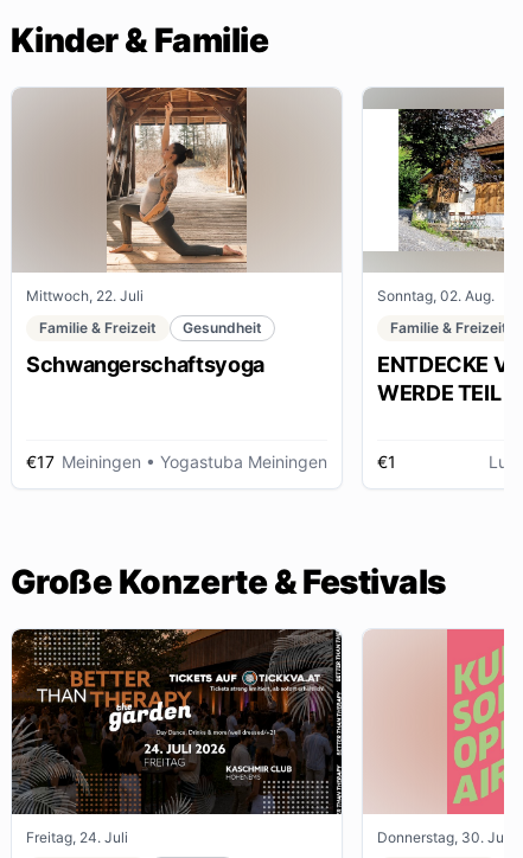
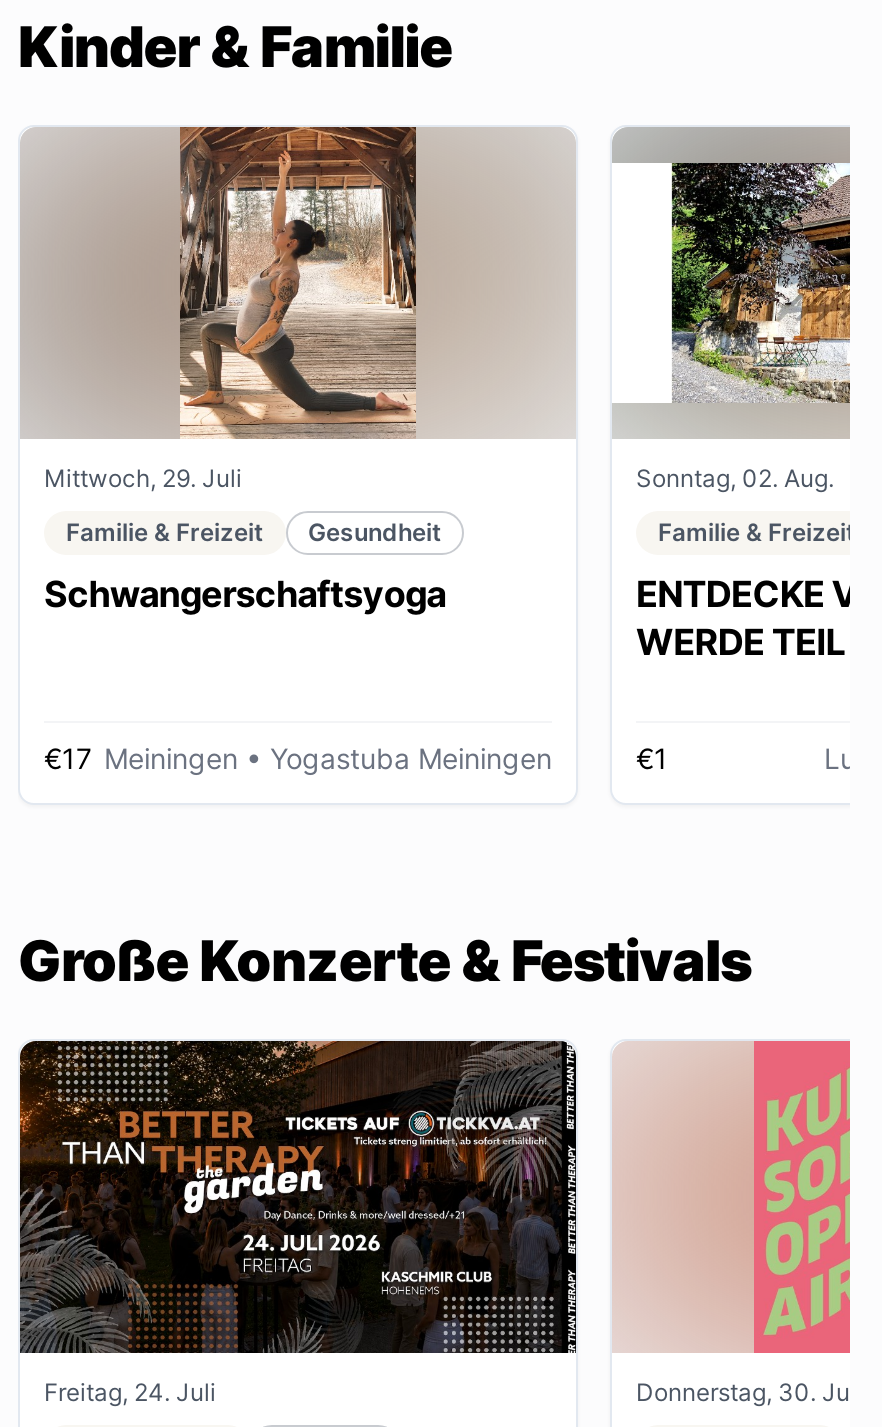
- Mittwoch, 22. Juli
+ Mittwoch, 29. Juli
